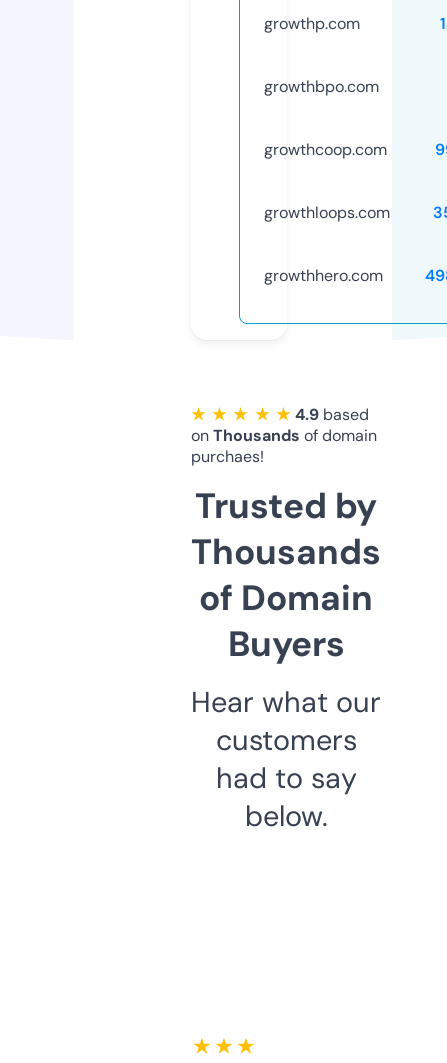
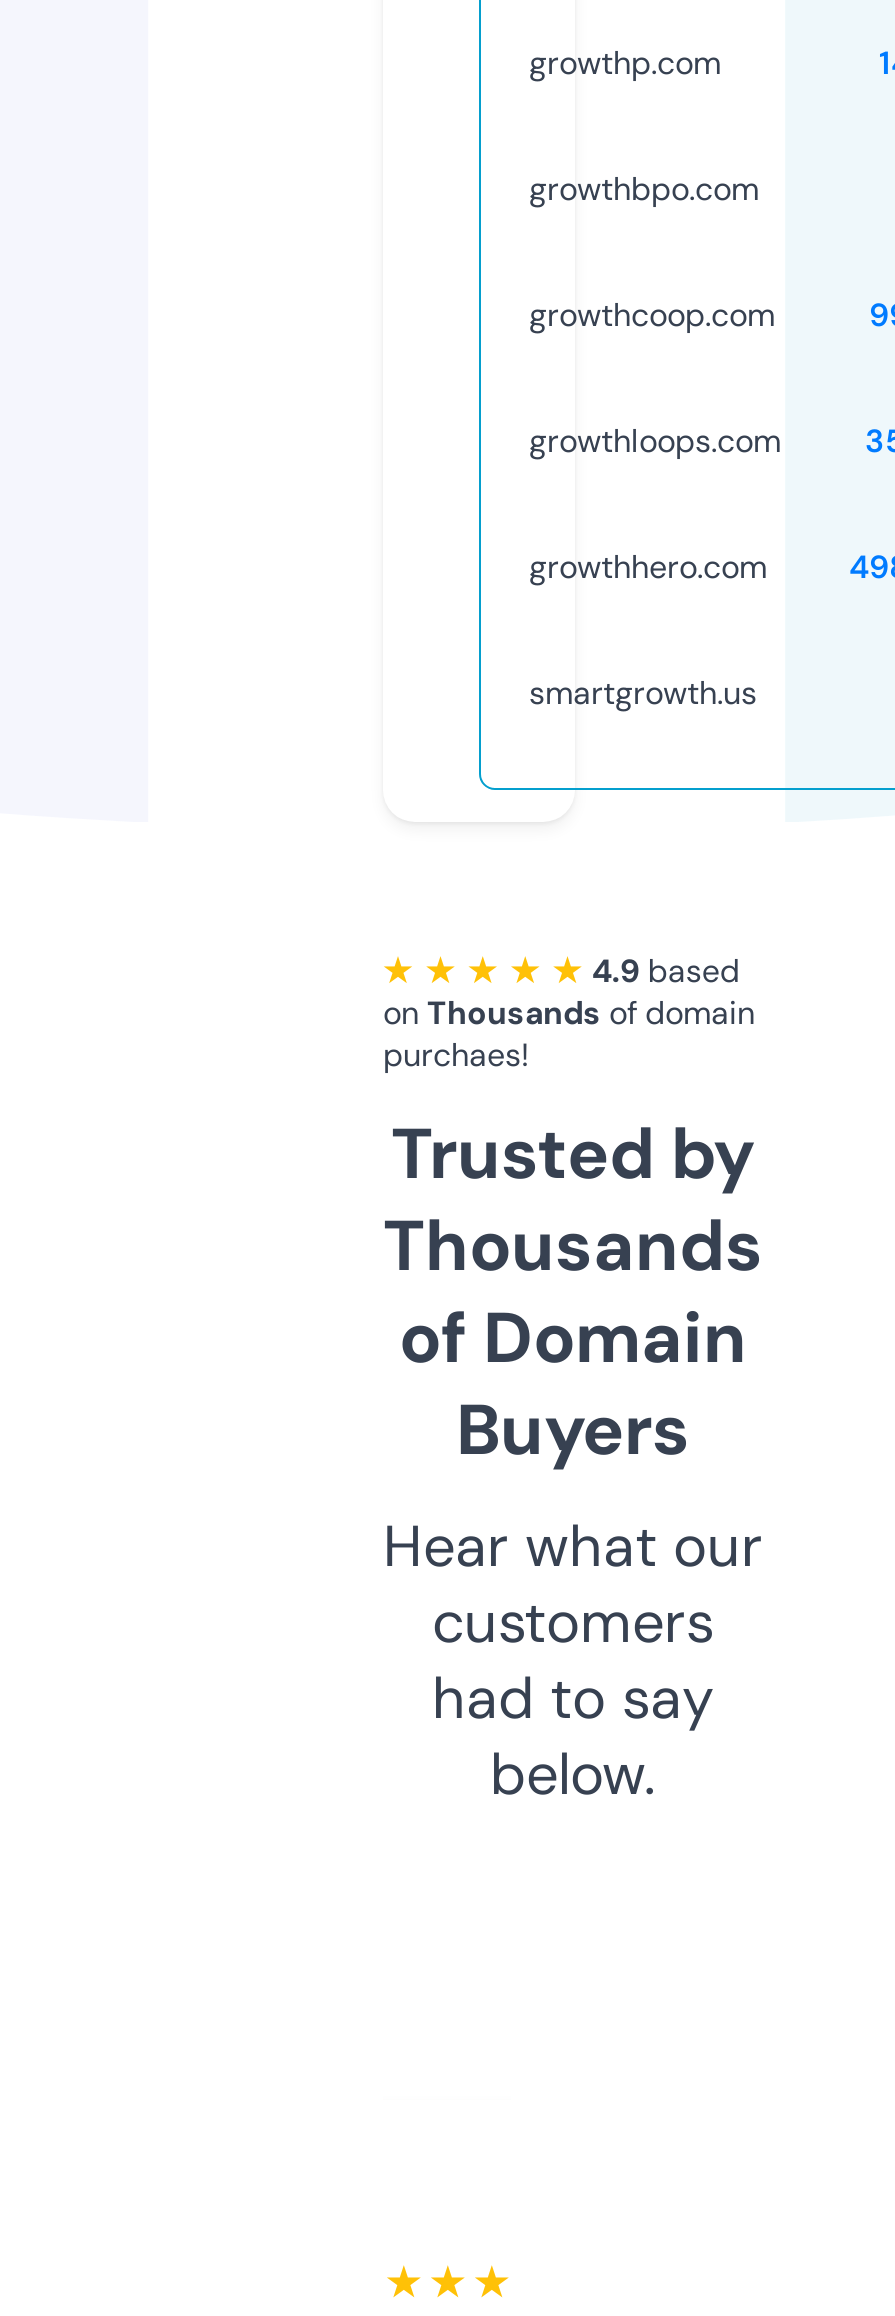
+ smartgrowth.us
